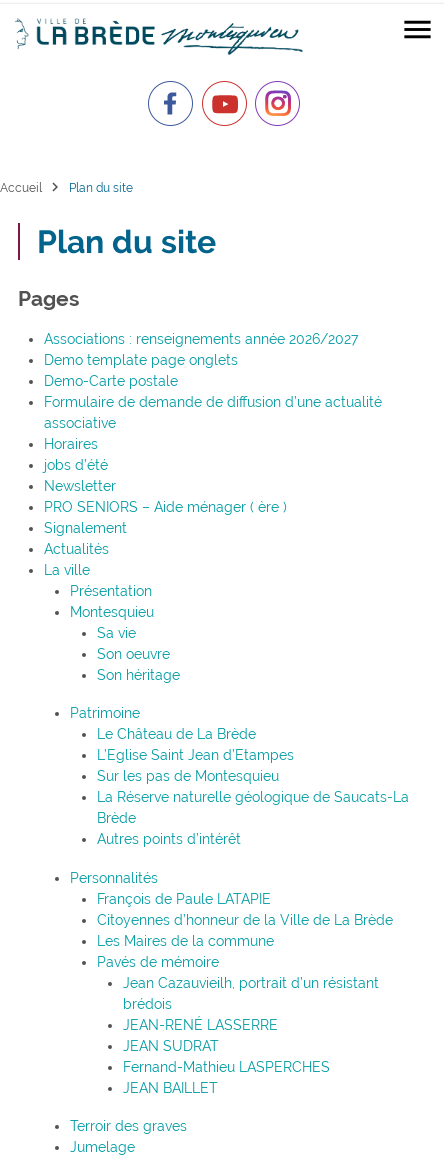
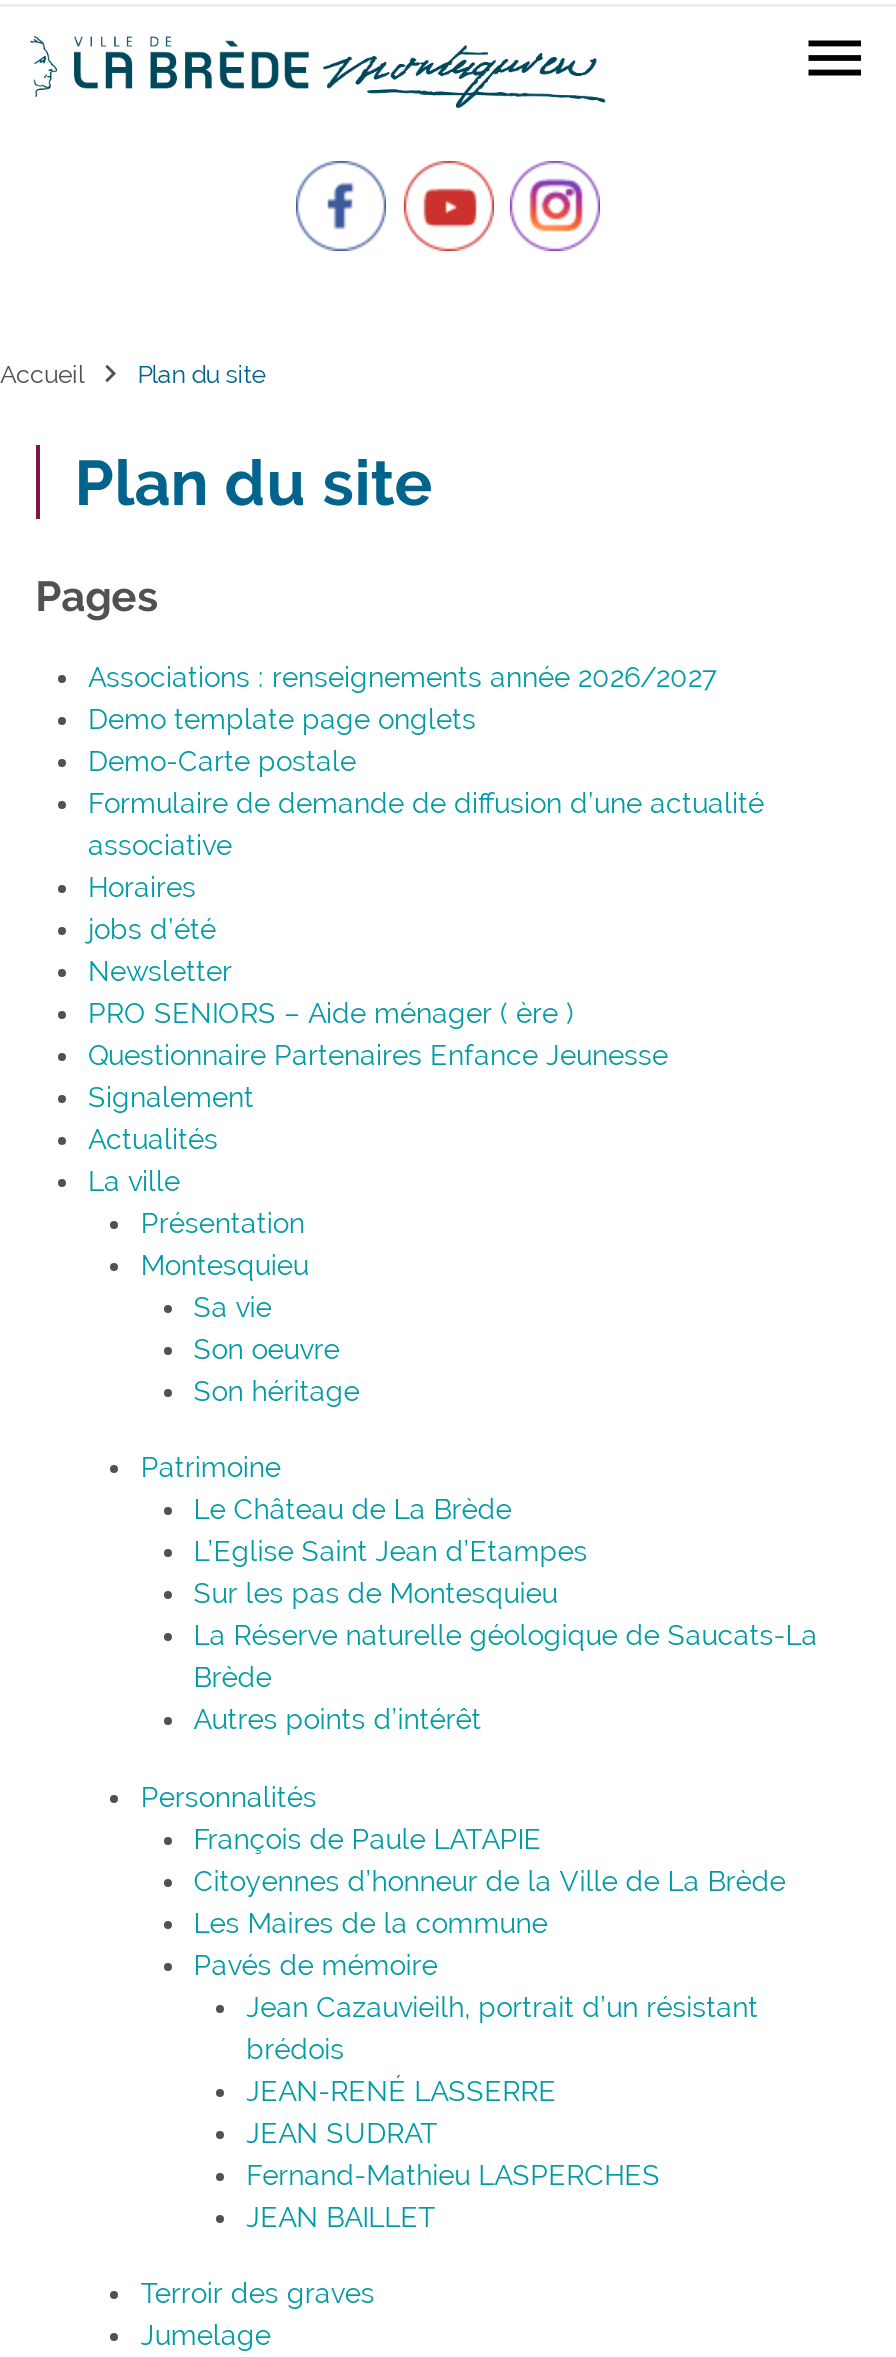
+ Questionnaire Partenaires Enfance Jeunesse
